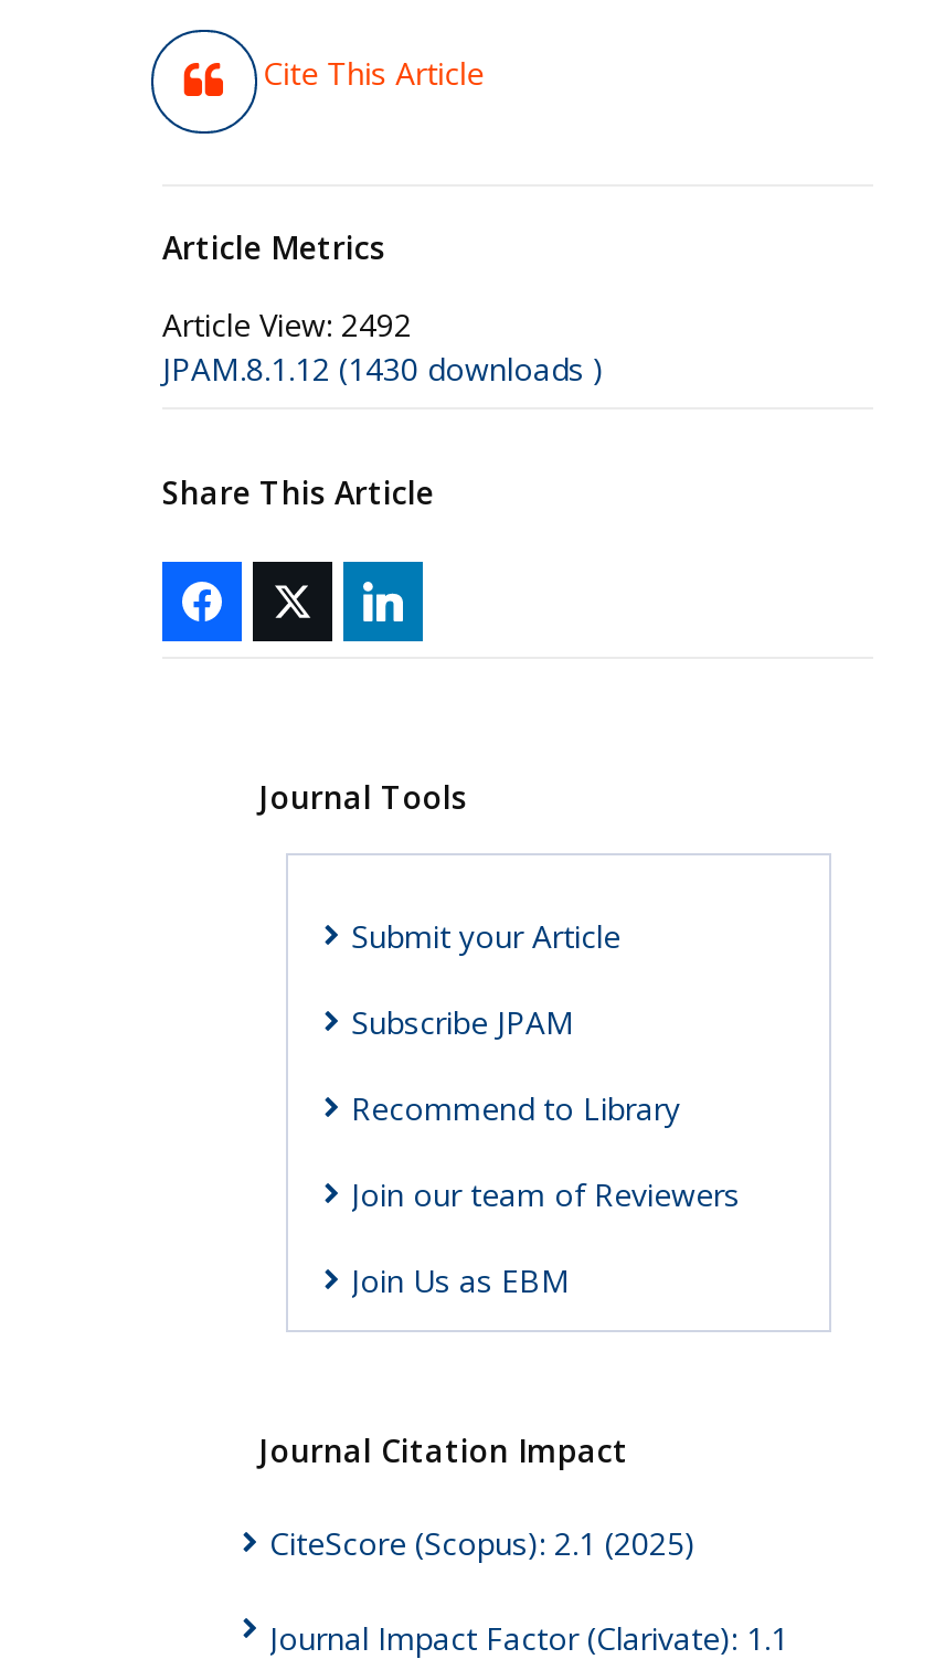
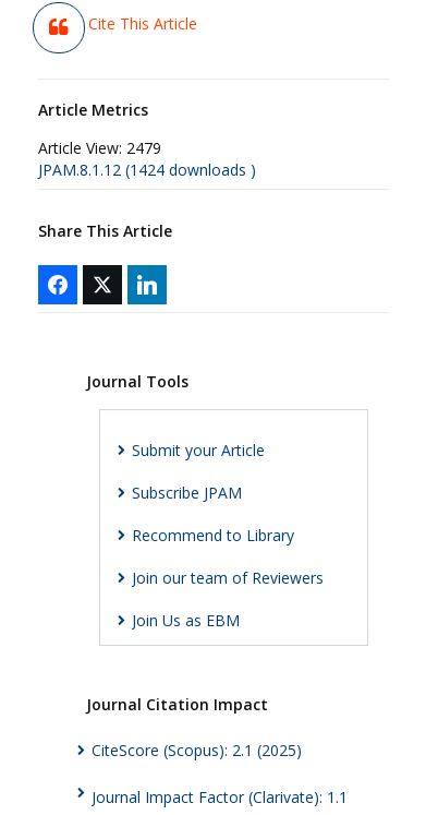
- Article View: 2492
+ Article View: 2479

- JPAM.8.1.12 (1430 downloads )
+ JPAM.8.1.12 (1424 downloads )
